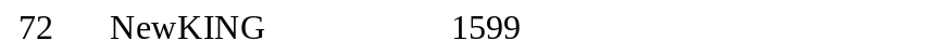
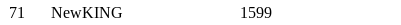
- 72 NewKING
+ 71 NewKING
